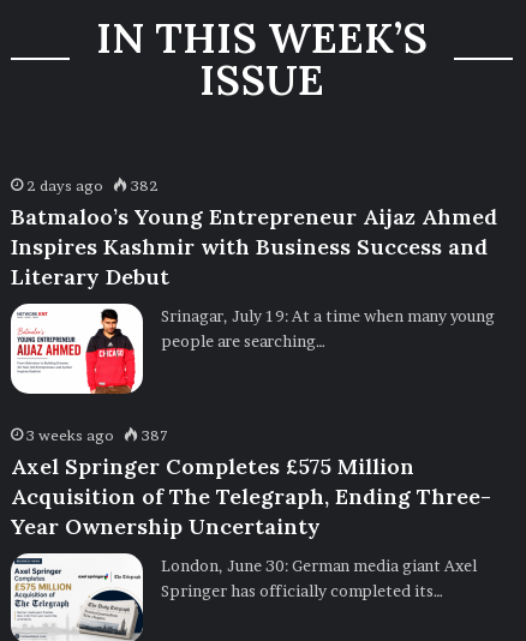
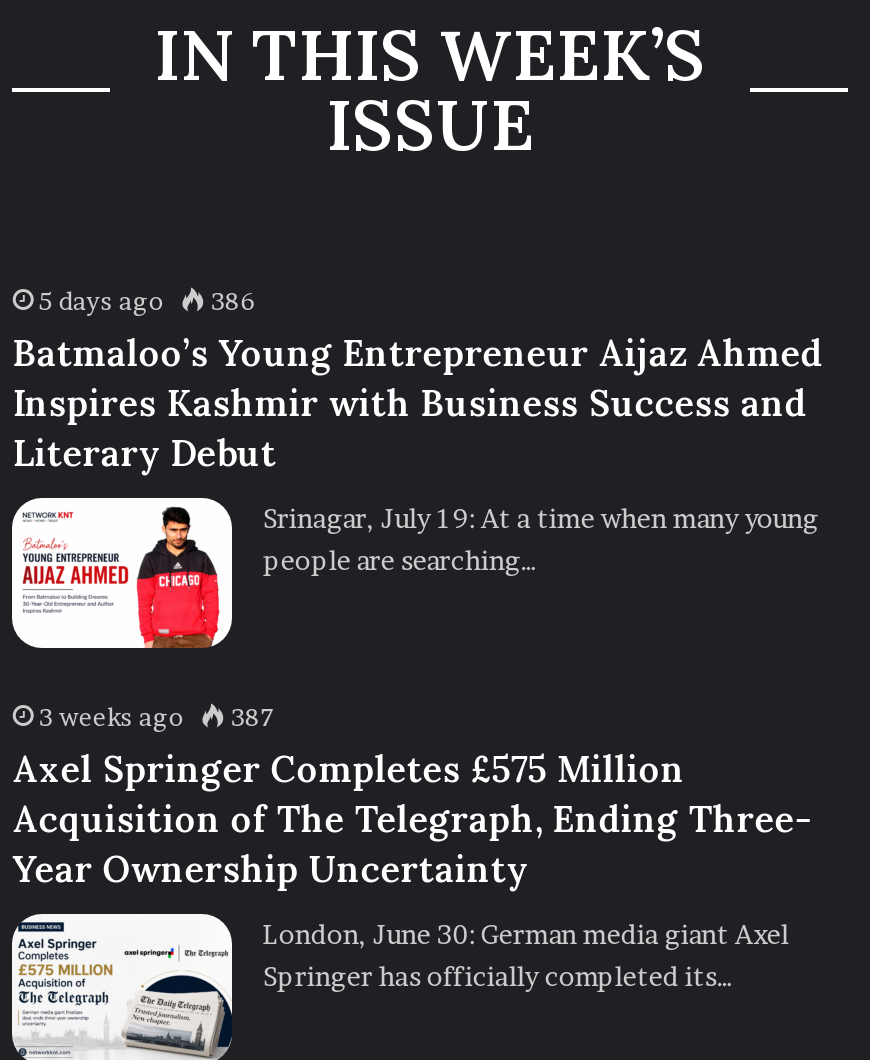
- 2 days ago
+ 5 days ago

- 382
+ 386
